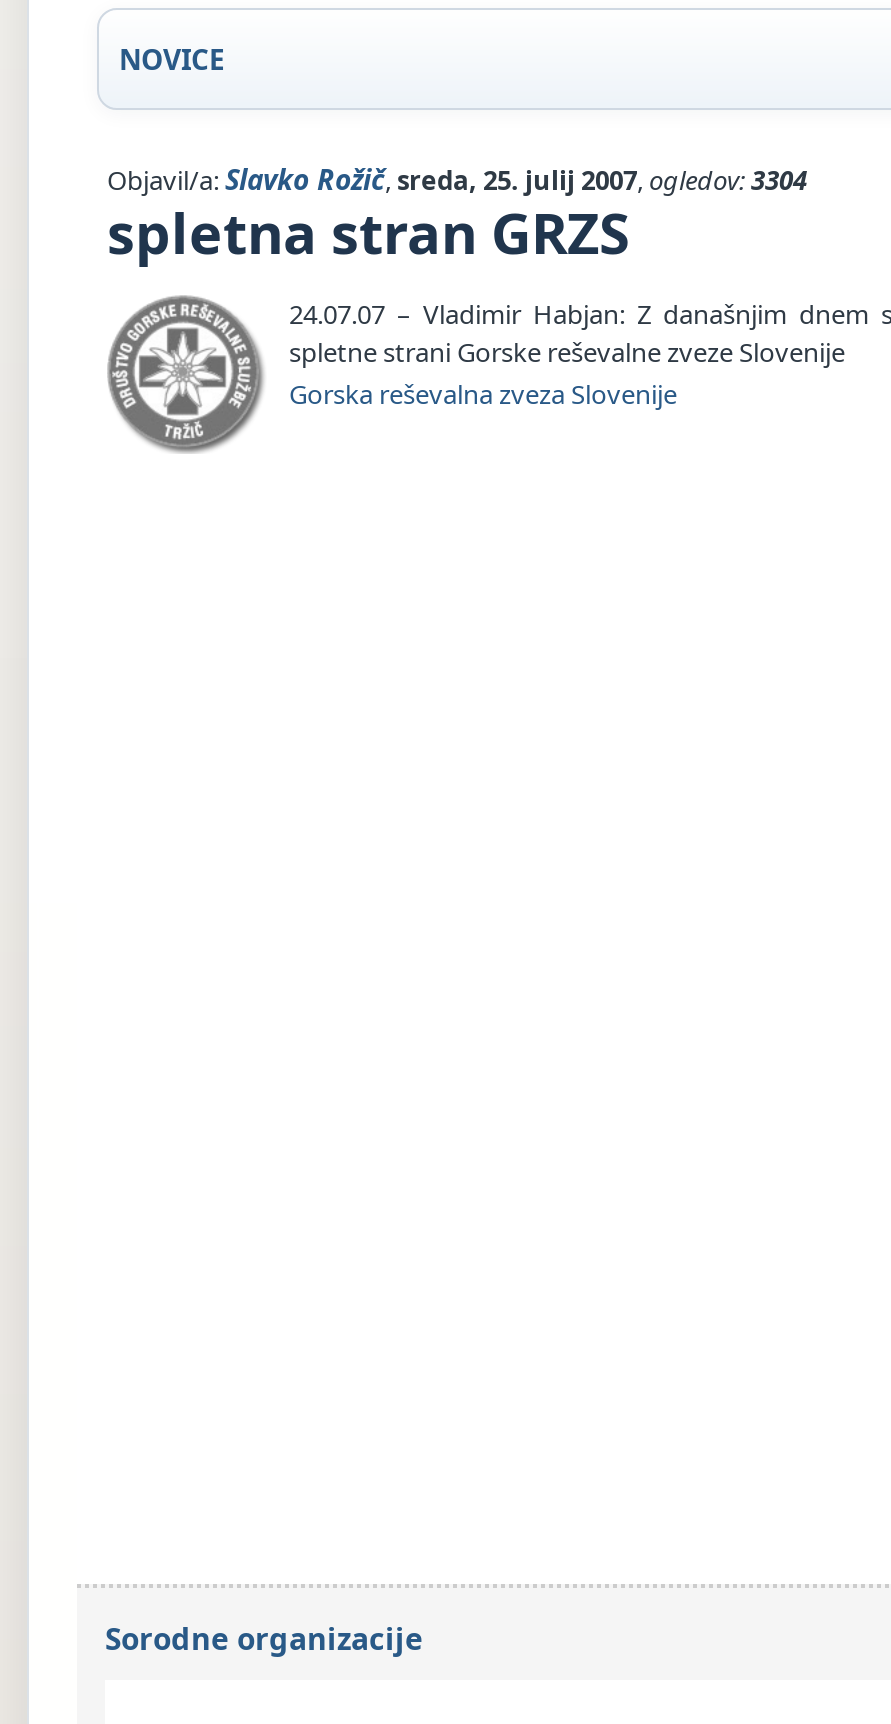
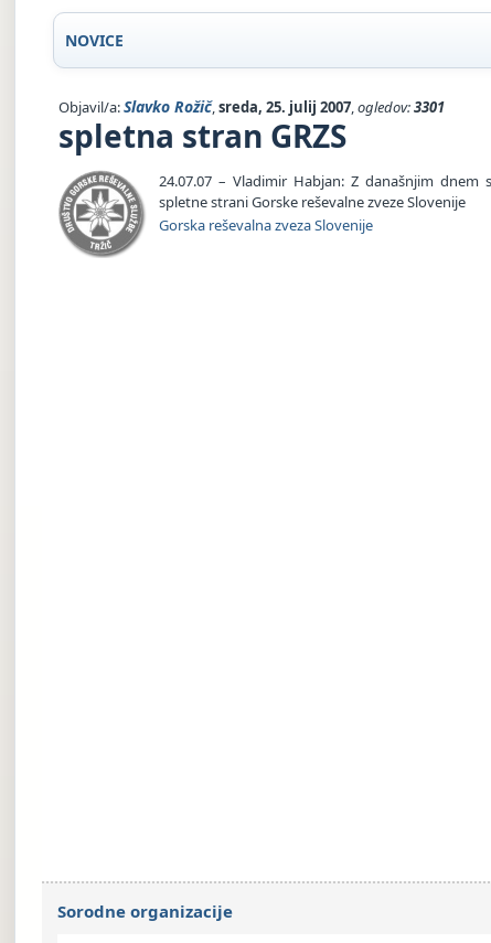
- Objavil/a: Slavko Rožič, sreda, 25. julij 2007, ogledov:3304
+ Objavil/a: Slavko Rožič, sreda, 25. julij 2007, ogledov:3301
